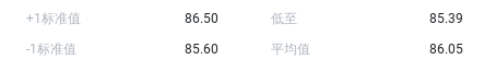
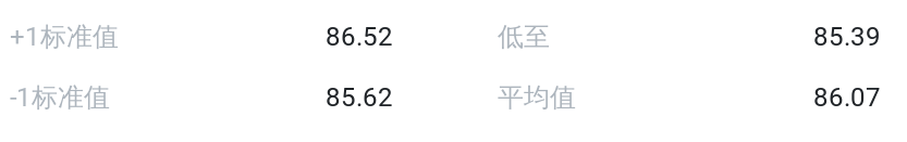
- 86.50
+ 86.52

- 85.60
+ 85.62

- 86.05
+ 86.07
